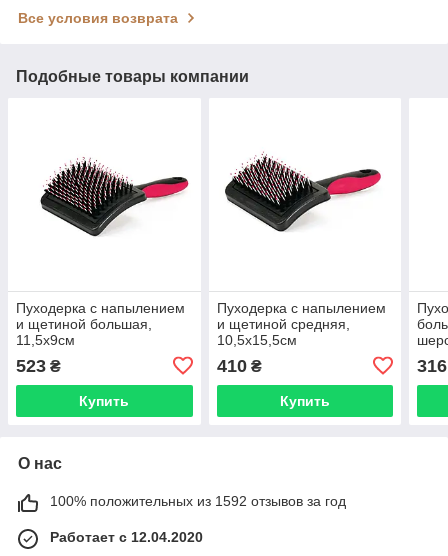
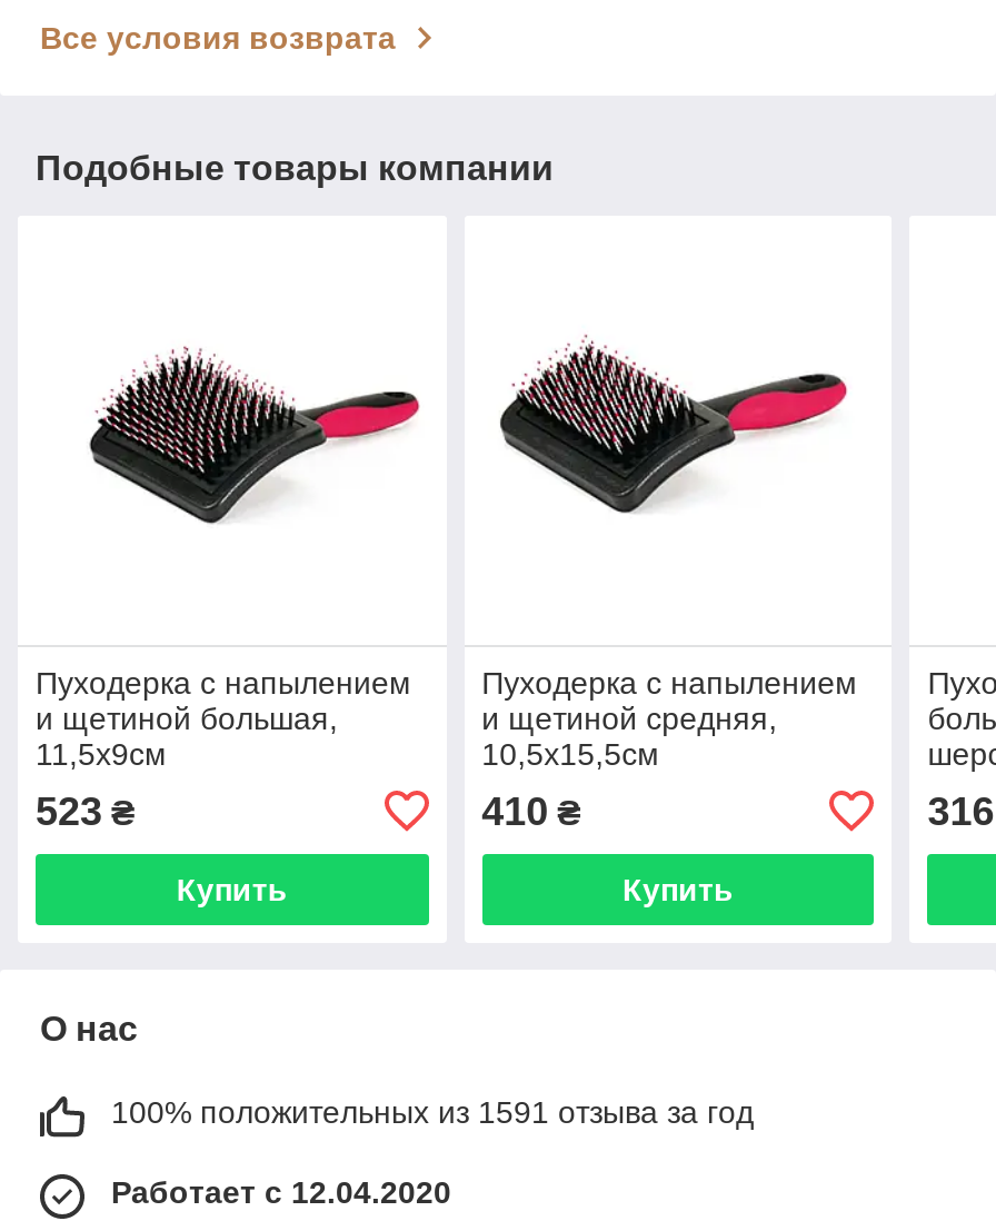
- 100% положительных из 1592 отзывов за год
+ 100% положительных из 1591 отзыва за год
